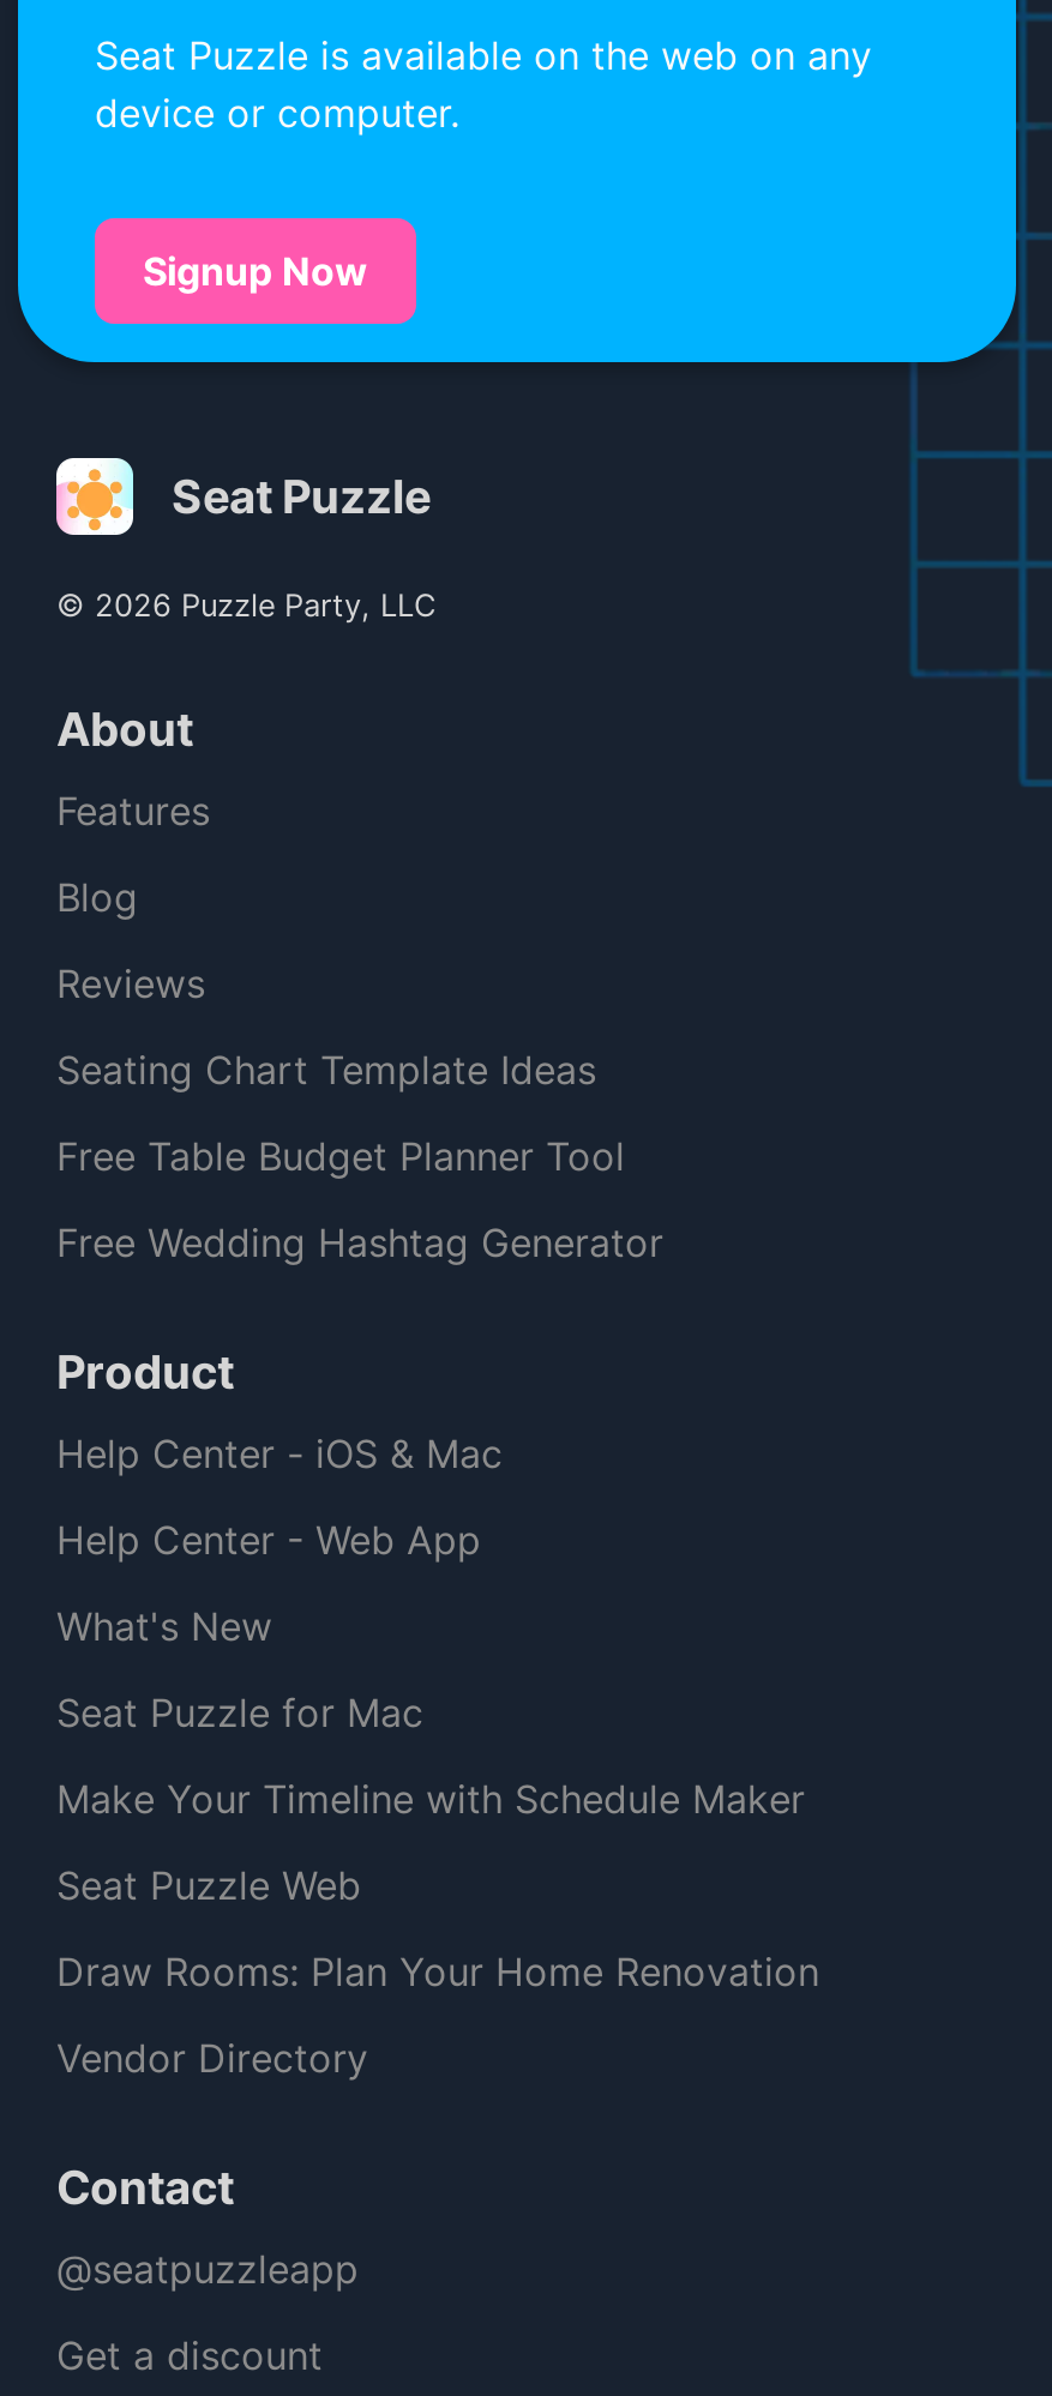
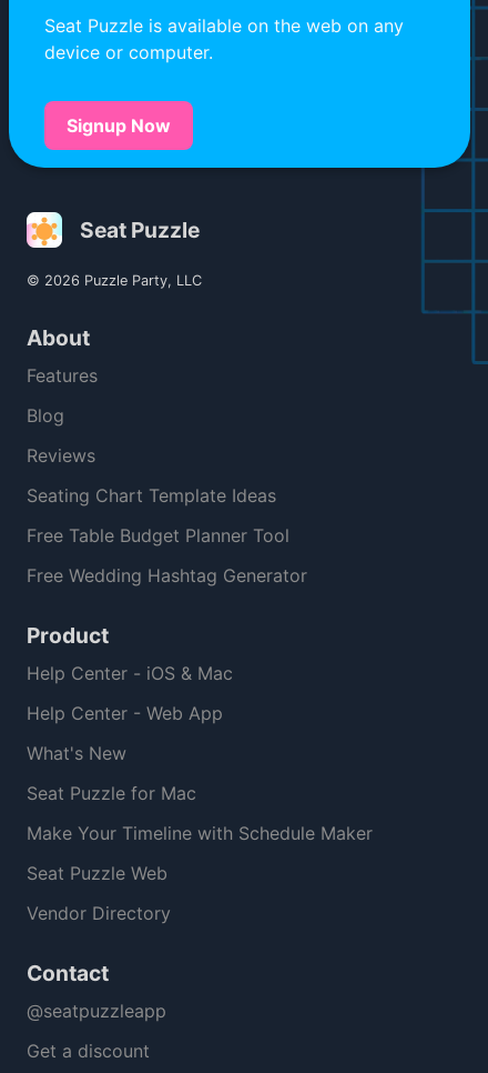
- Draw Rooms: Plan Your Home Renovation
